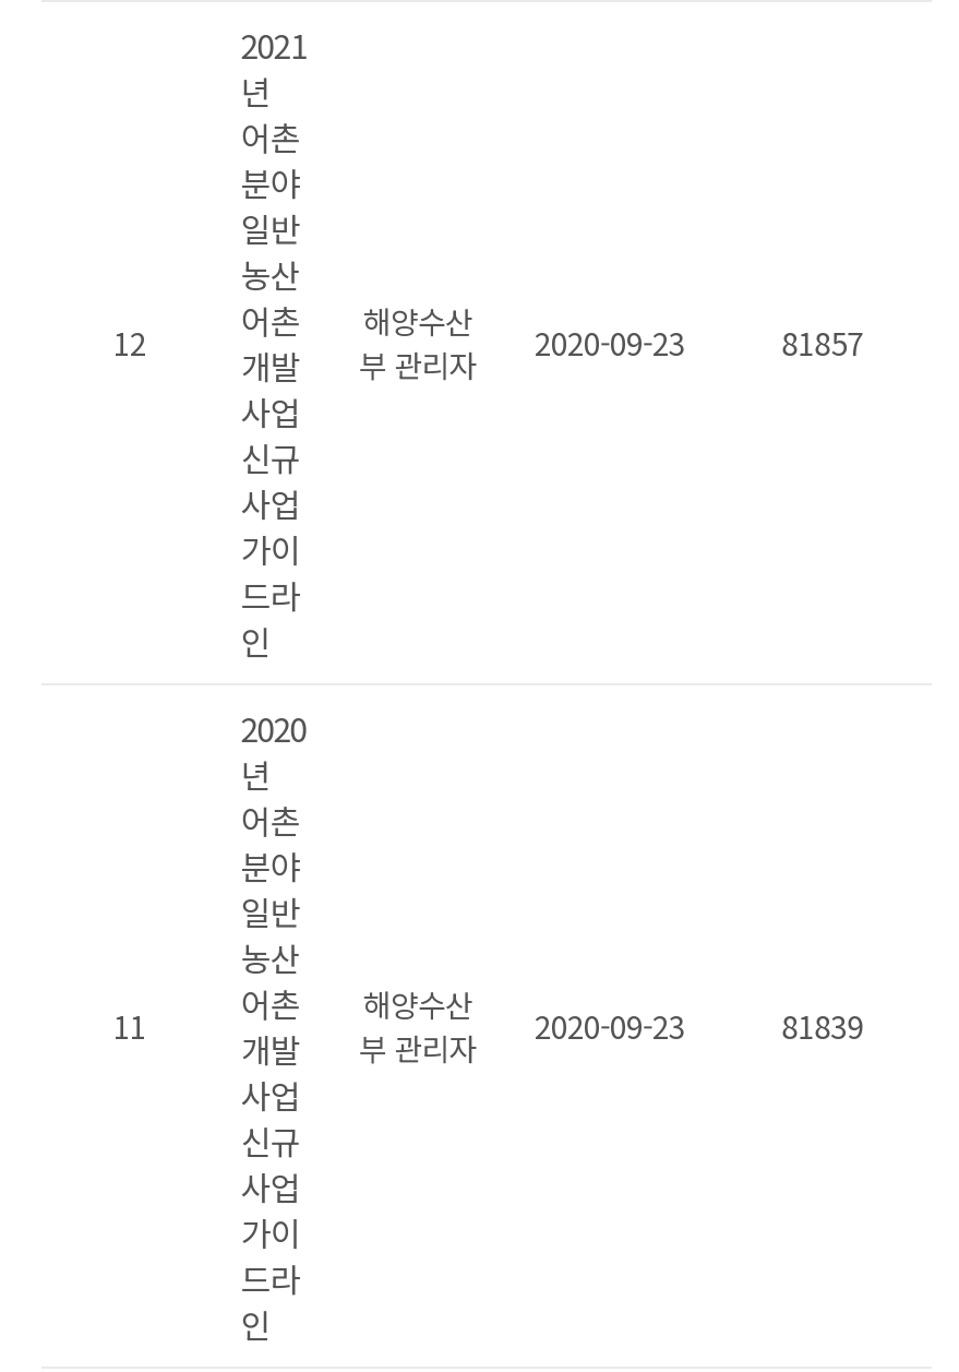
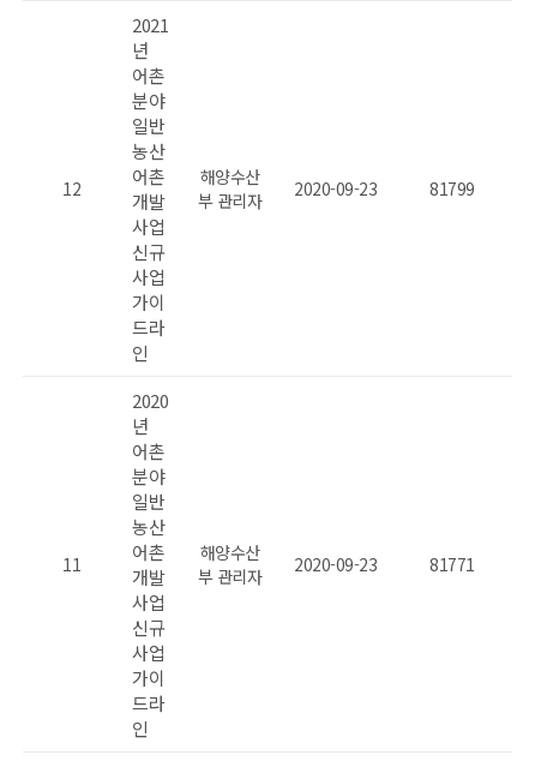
- 81857
+ 81799

- 81839
+ 81771
